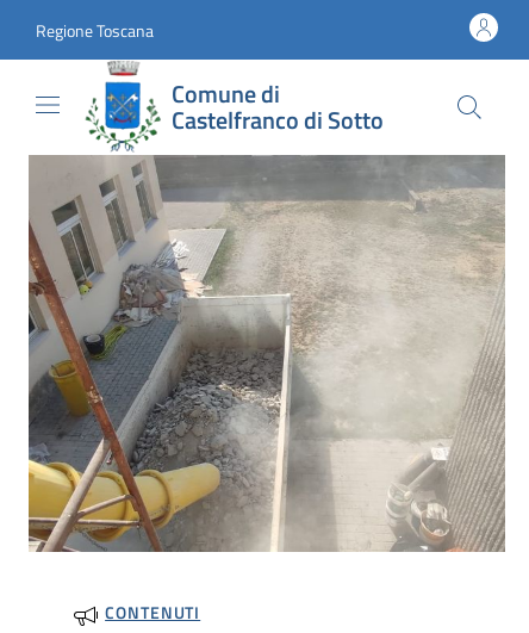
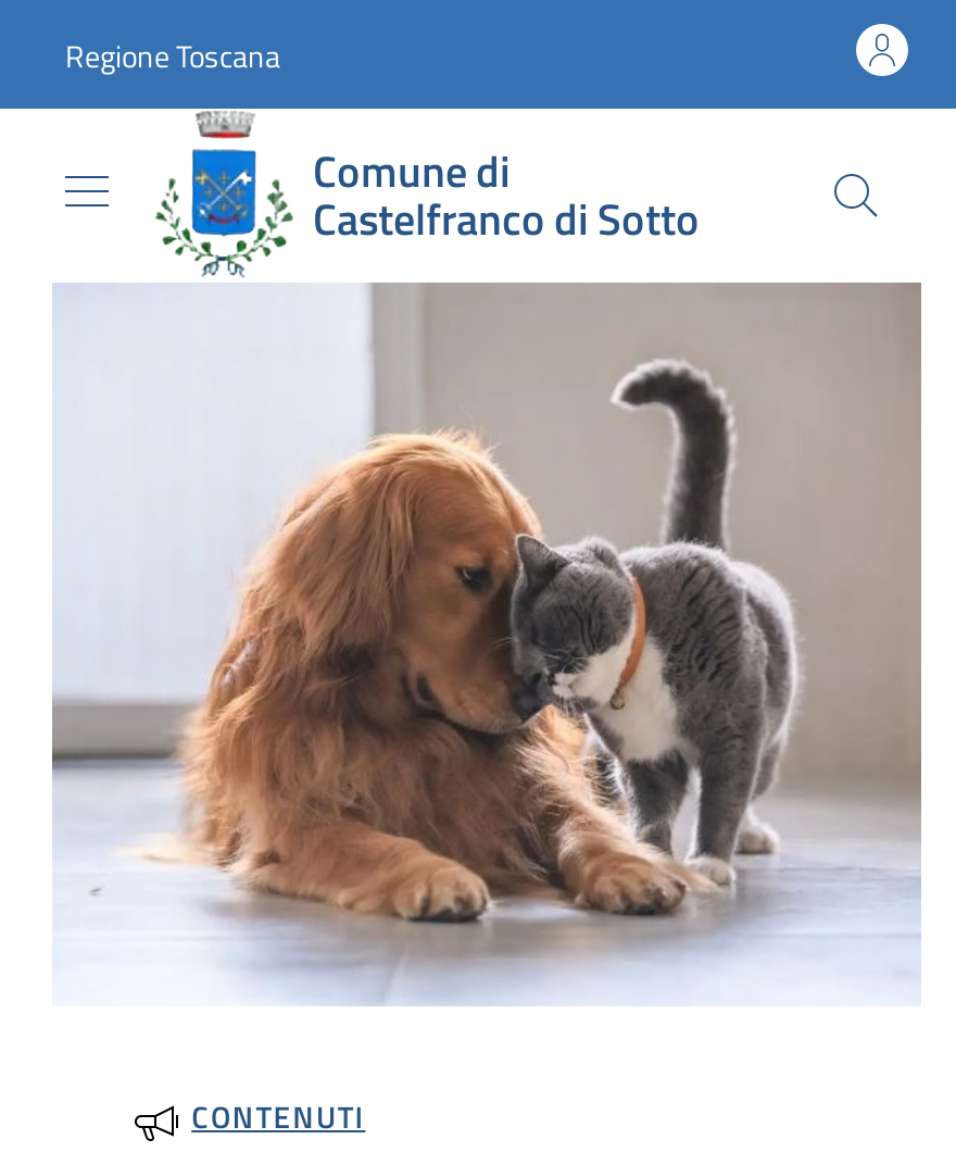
- [image]
+ [image]
